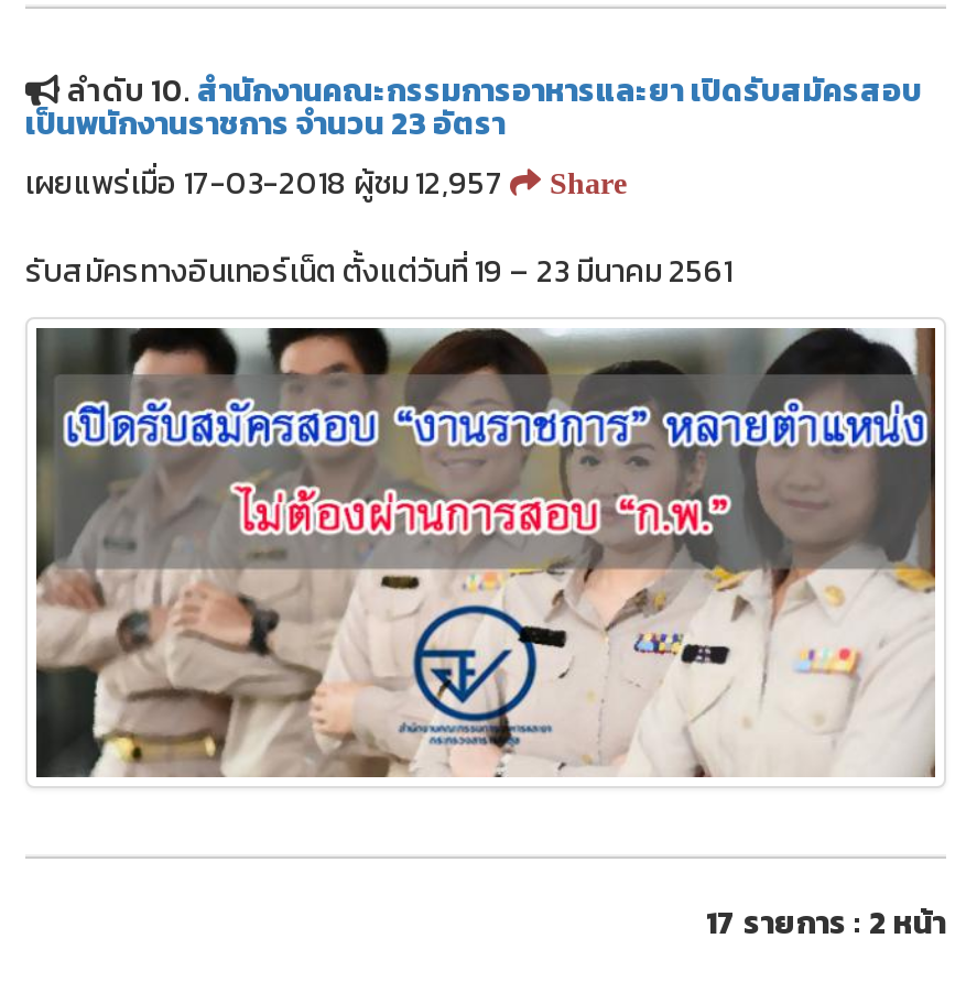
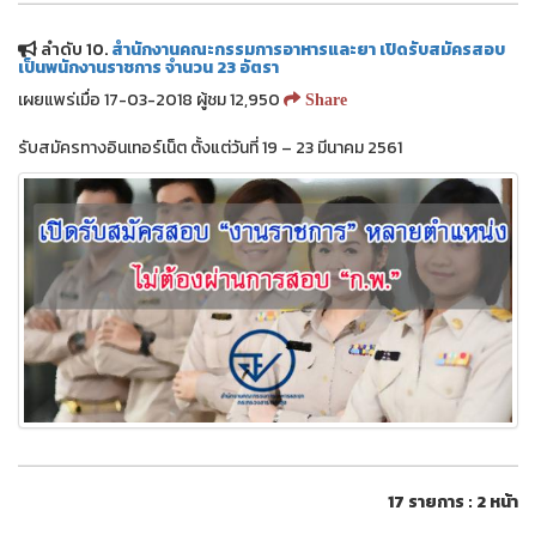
- เผยแพร่เมื่อ 17-03-2018 ผู้ชม 12,957
+ เผยแพร่เมื่อ 17-03-2018 ผู้ชม 12,950
